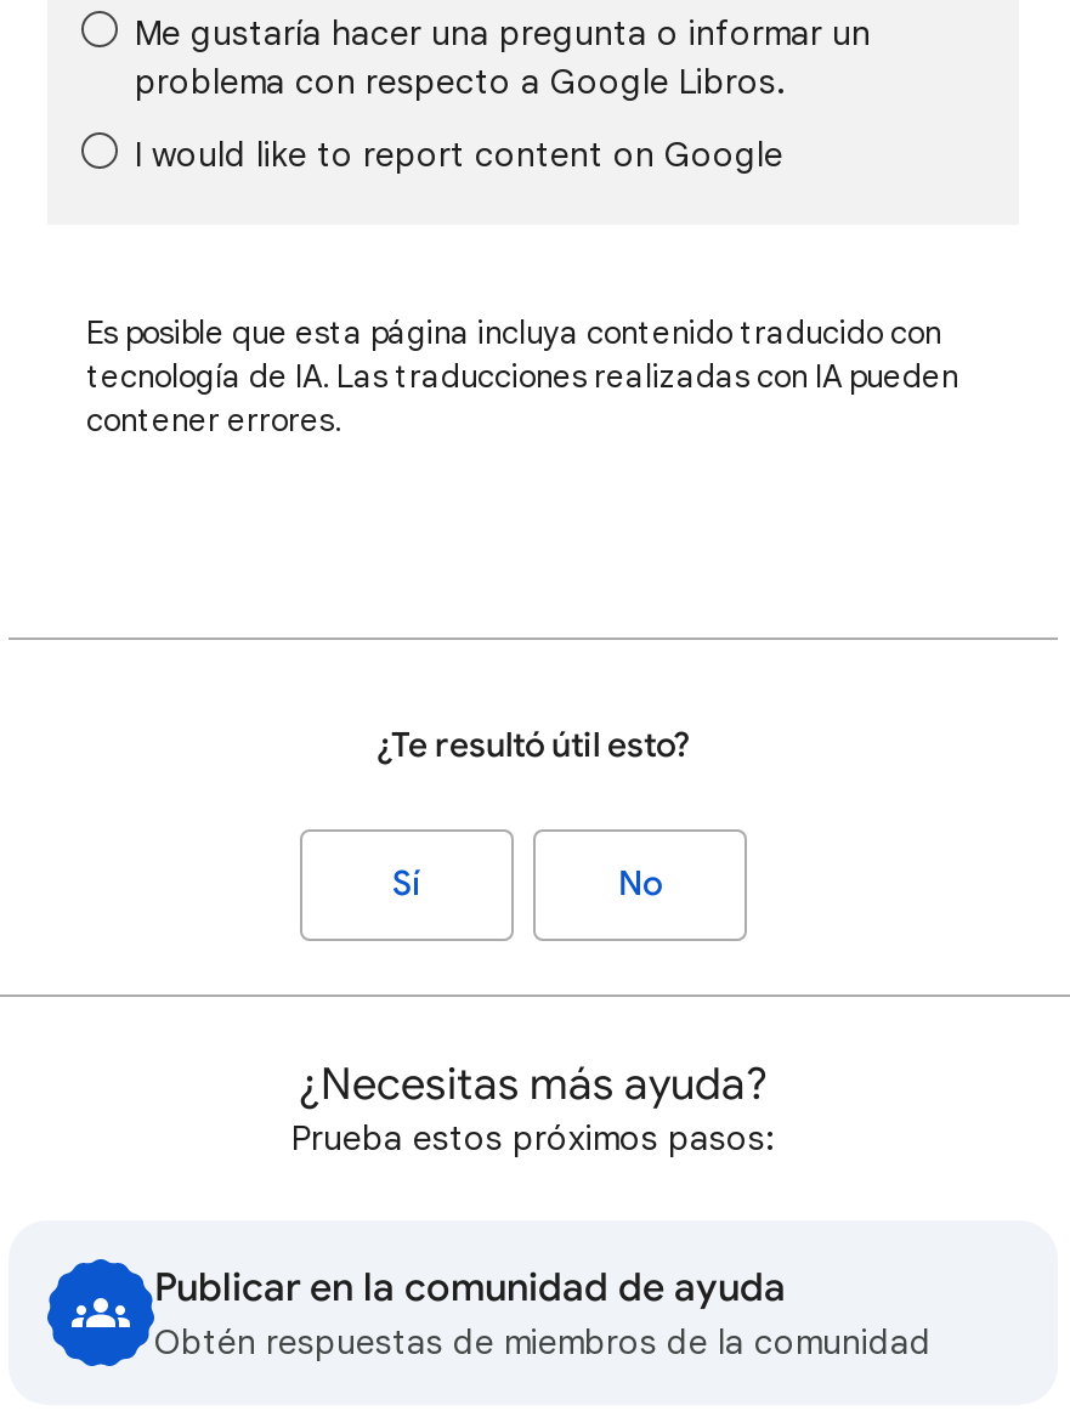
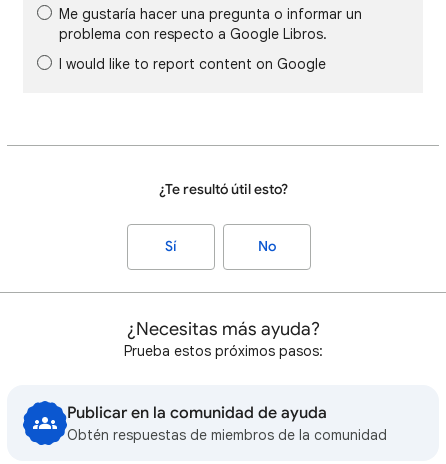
- Es posible que esta página incluya contenido traducido con
- tecnología de IA. Las traducciones realizadas con IA pueden
- contener errores.
